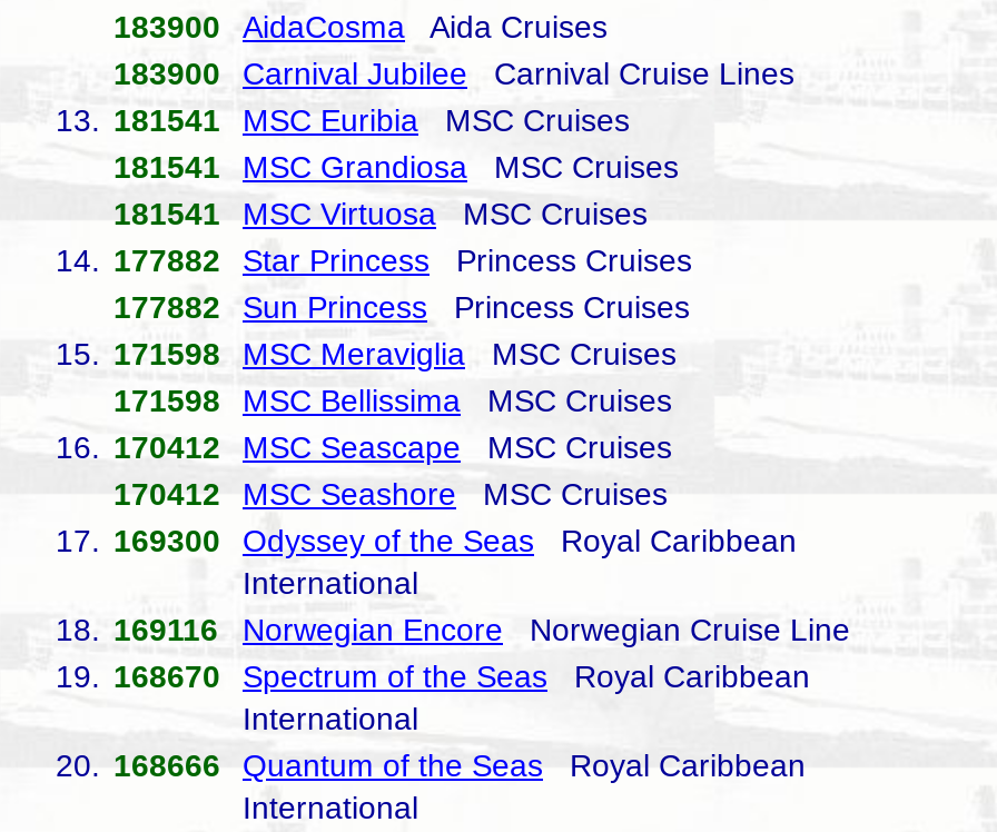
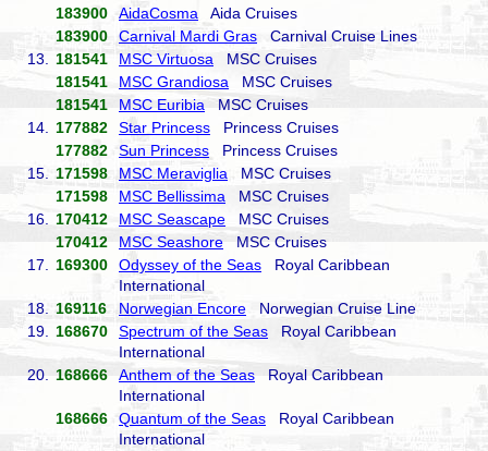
- Carnival Jubilee Carnival Cruise Lines
+ Carnival Mardi Gras Carnival Cruise Lines

moved down: MSC Euribia MSC Cruises

moved up: MSC Virtuosa MSC Cruises

+ Anthem of the Seas Royal Caribbean
+ International
+ 168666
